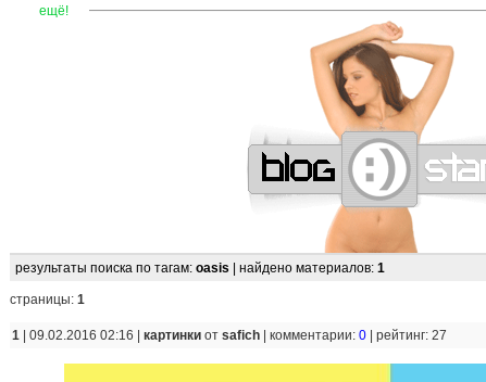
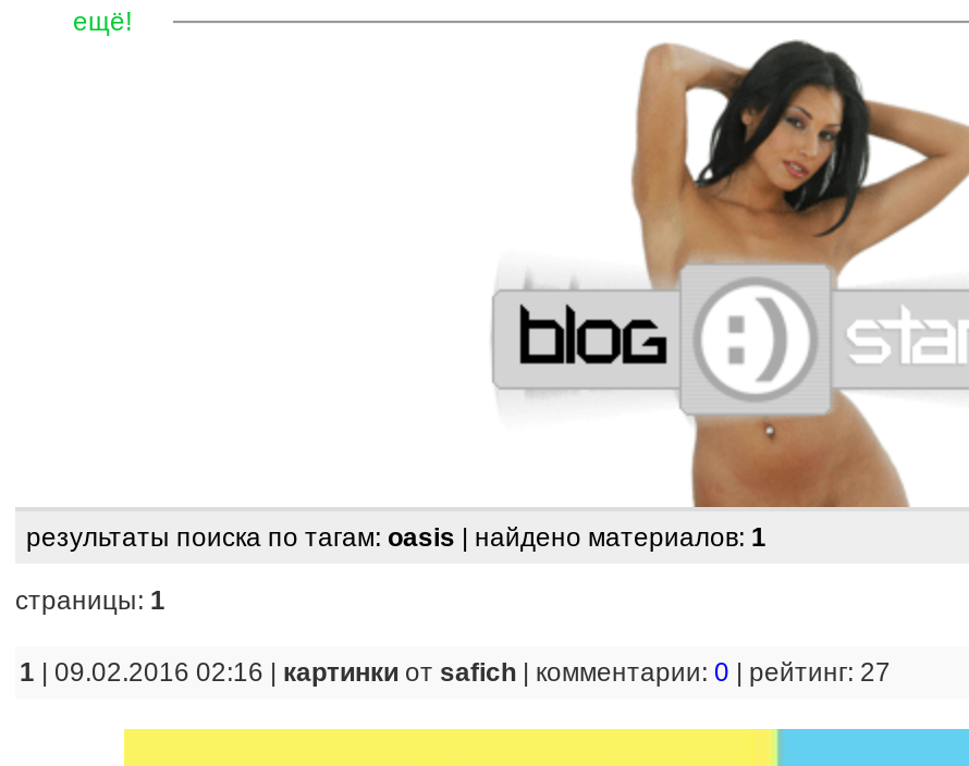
- [image]
+ [image]

- [image]
+ [image]
